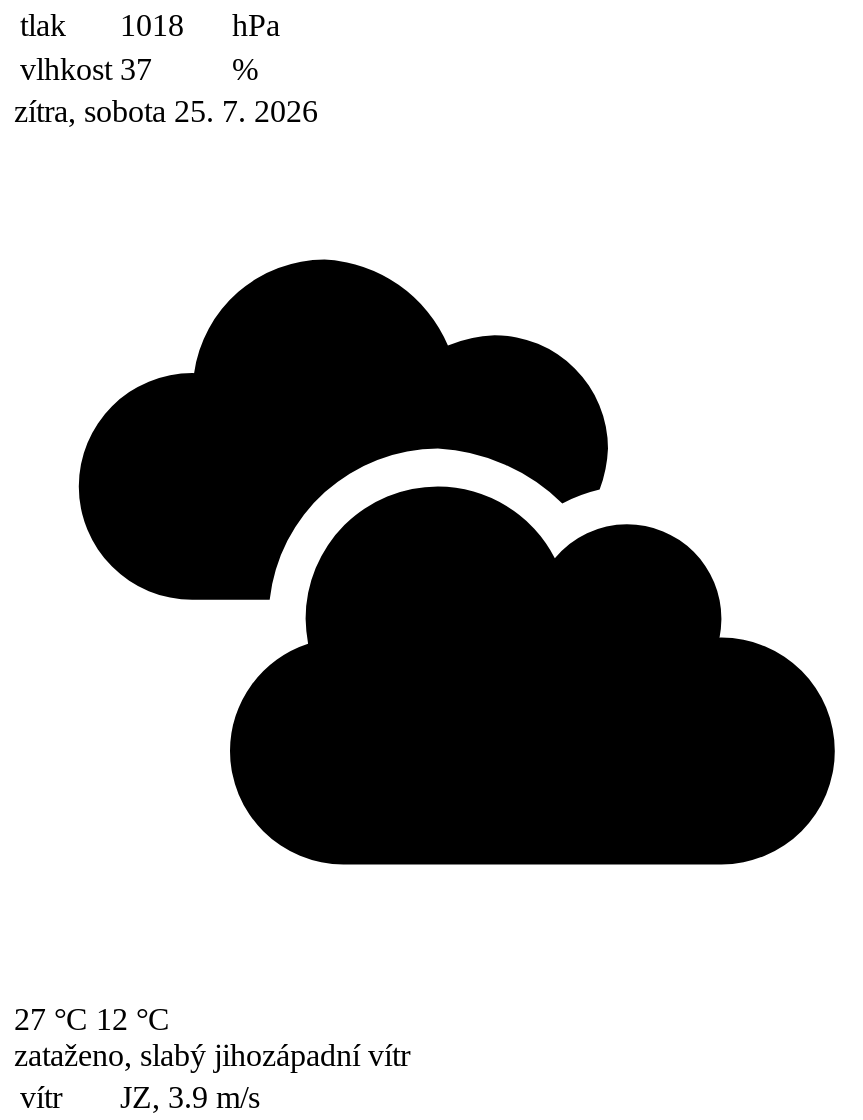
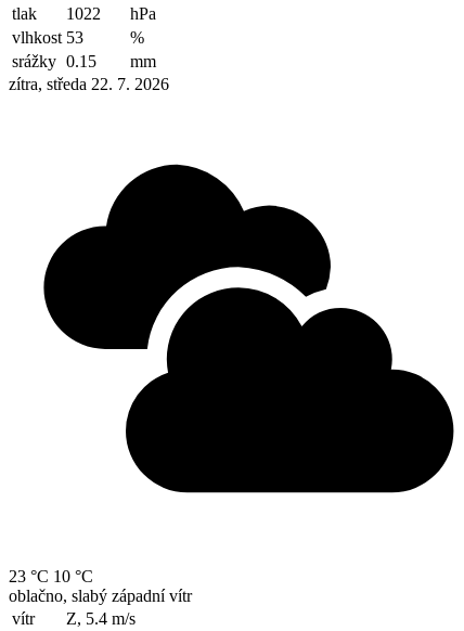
- tlak 1018 hPa
+ tlak 1022 hPa

- vlhkost 37
+ vlhkost 53

- zítra, sobota 25. 7. 2026
+ srážky 0.15
+ mm
+ zítra, středa 22. 7. 2026

- 27 °C 12 °C
- zataženo, slabý jihozápadní vítr
+ 23 °C 10 °C
+ oblačno, slabý západní vítr

- vítr JZ, 3.9 m/s
+ vítr Z, 5.4 m/s
